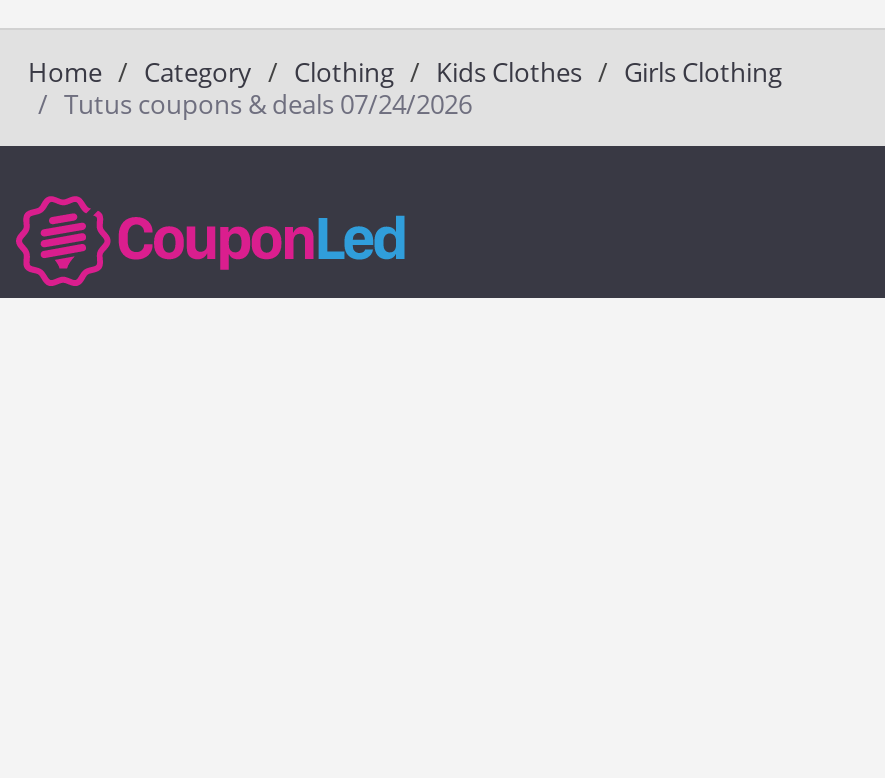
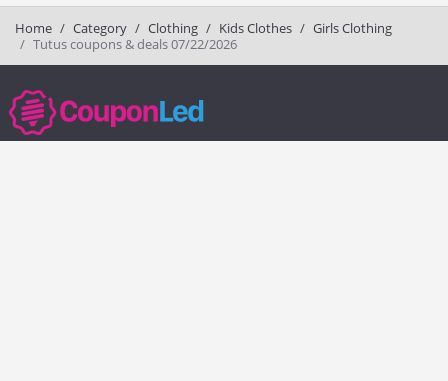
- Tutus coupons & deals 07/24/2026
+ Tutus coupons & deals 07/22/2026
